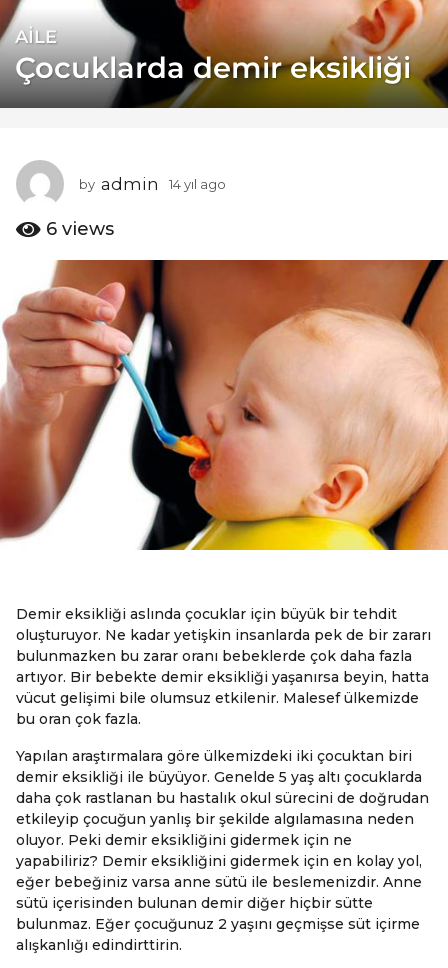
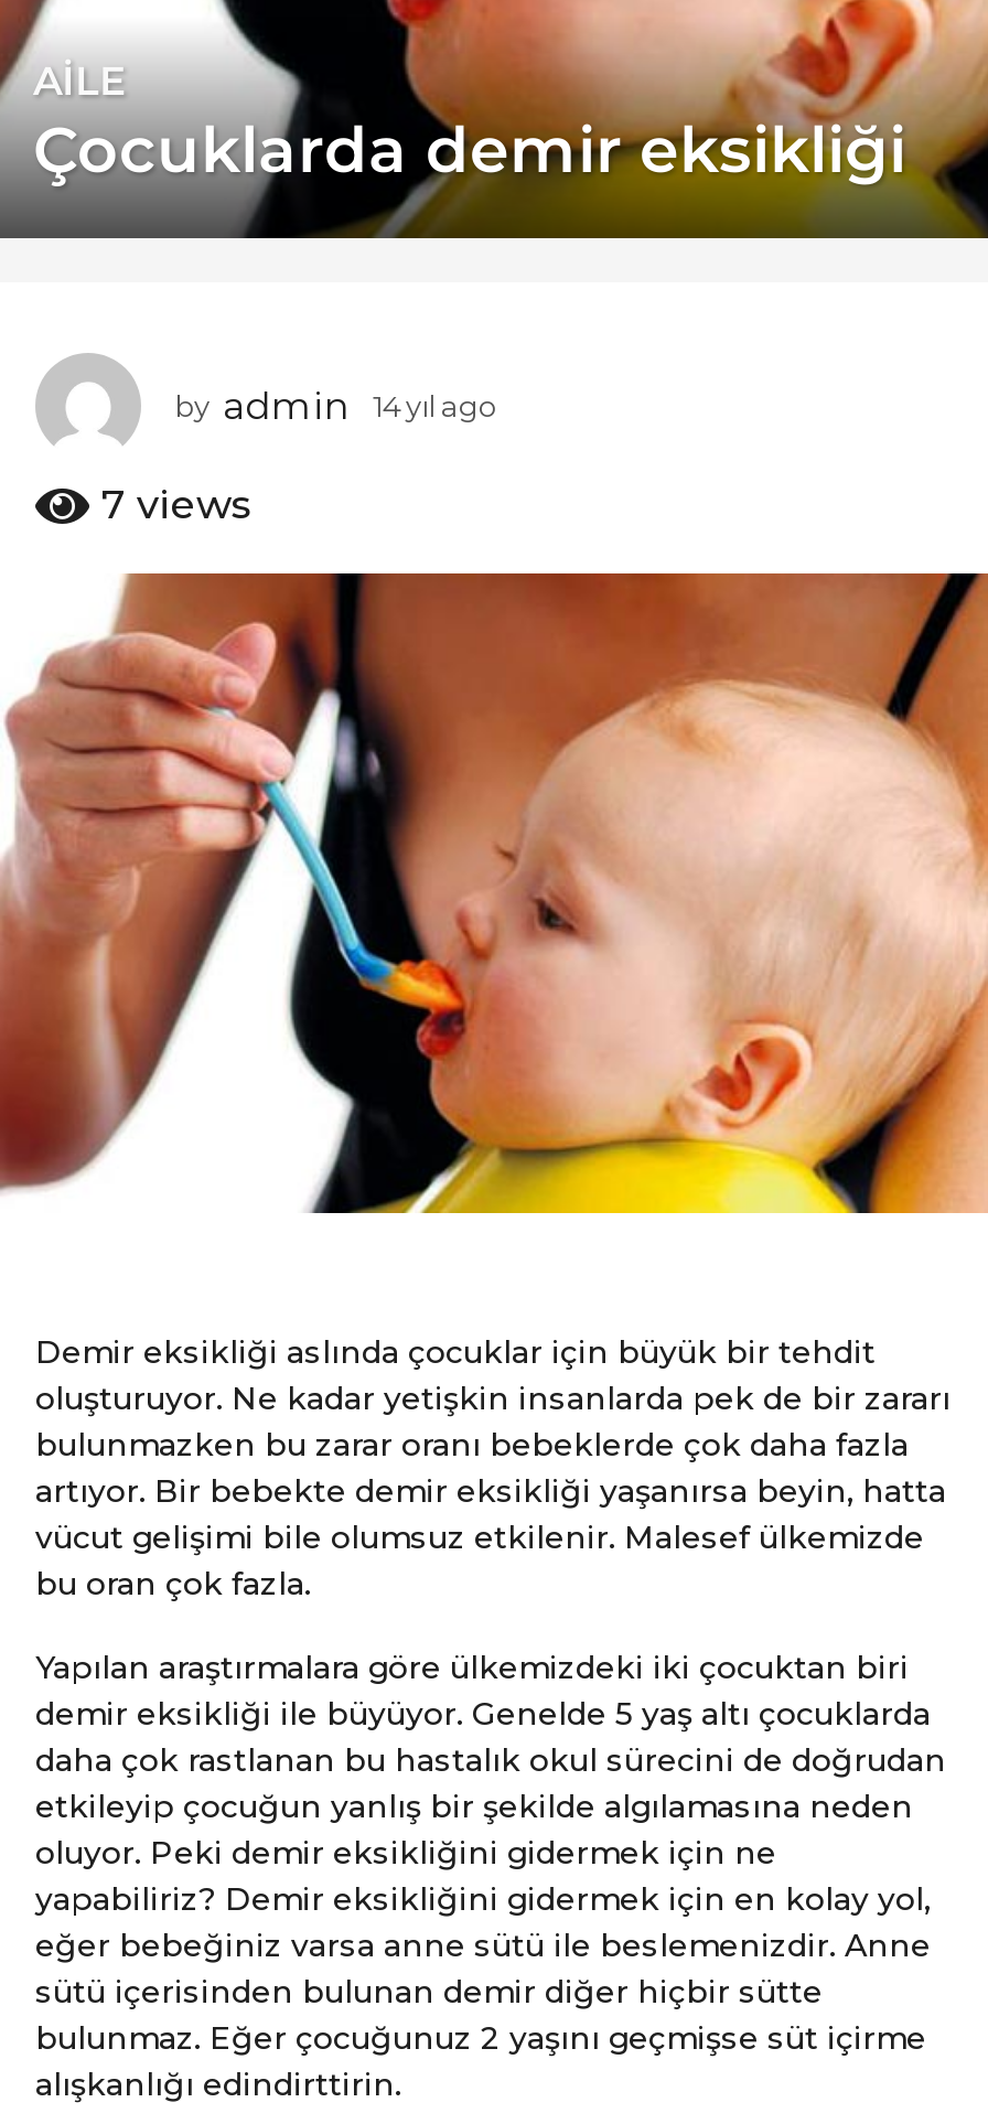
- 4 6 views
+ 4 7 views
